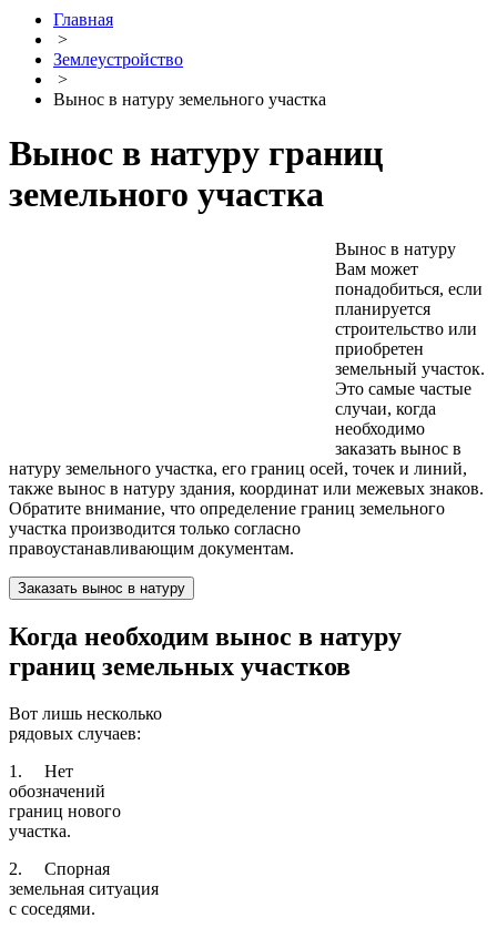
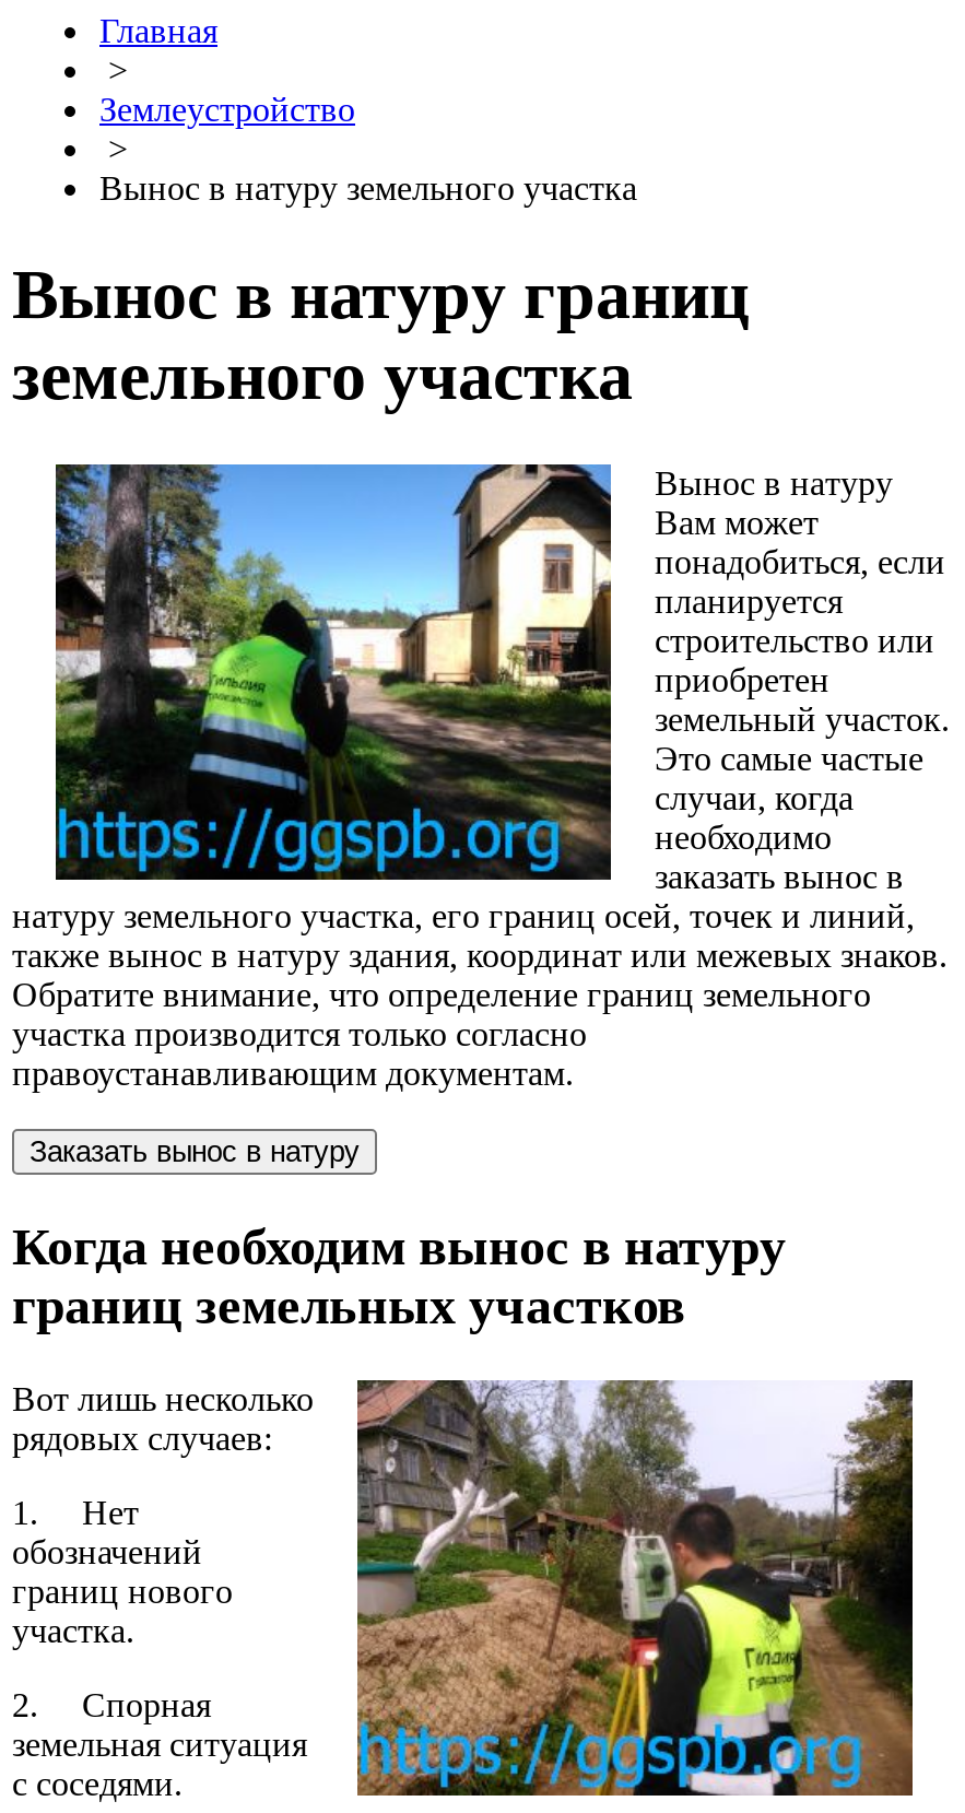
+ [image]

+ [image]
